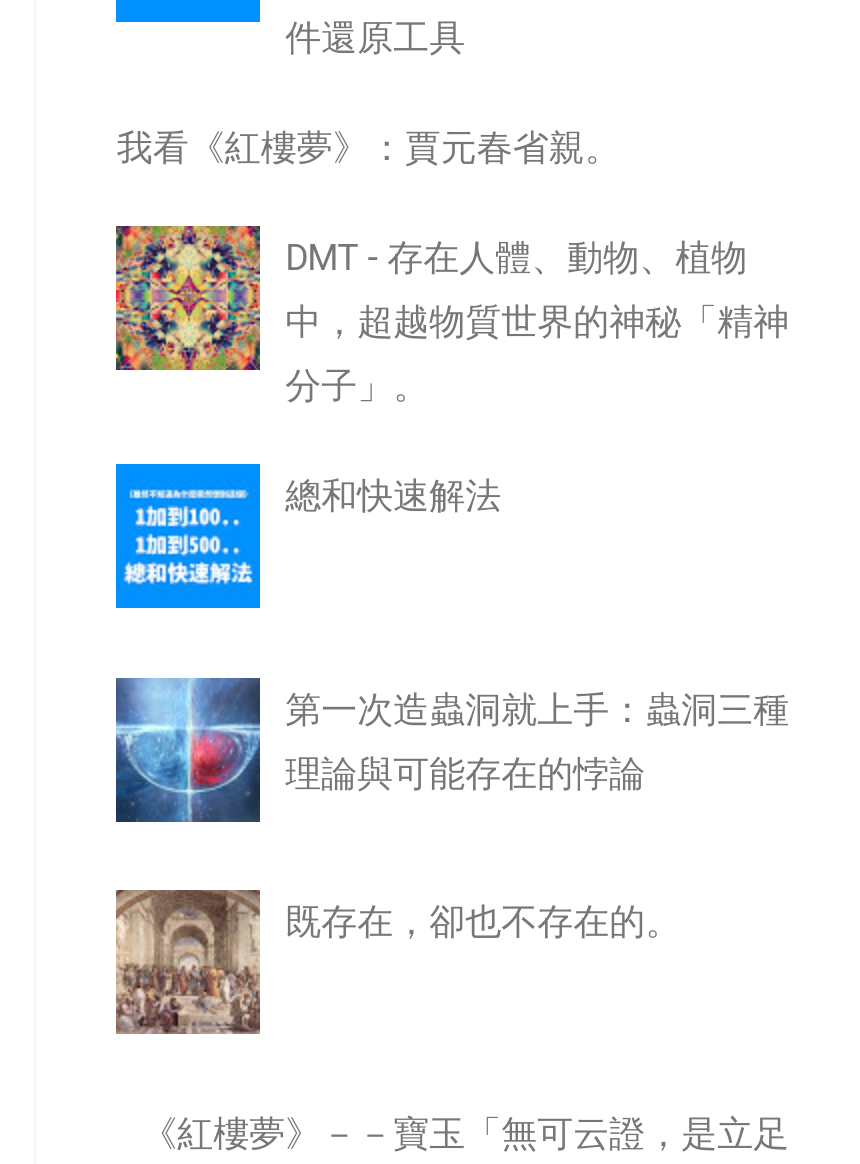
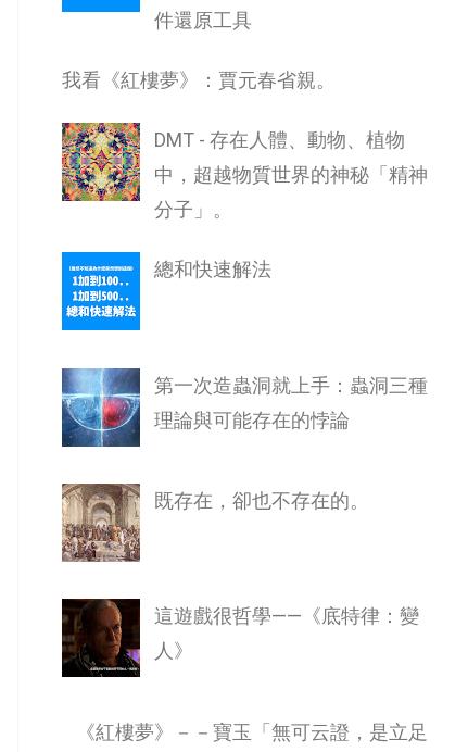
+ [image]
+ 這遊戲很哲學——《底特律：變
+ 人》
